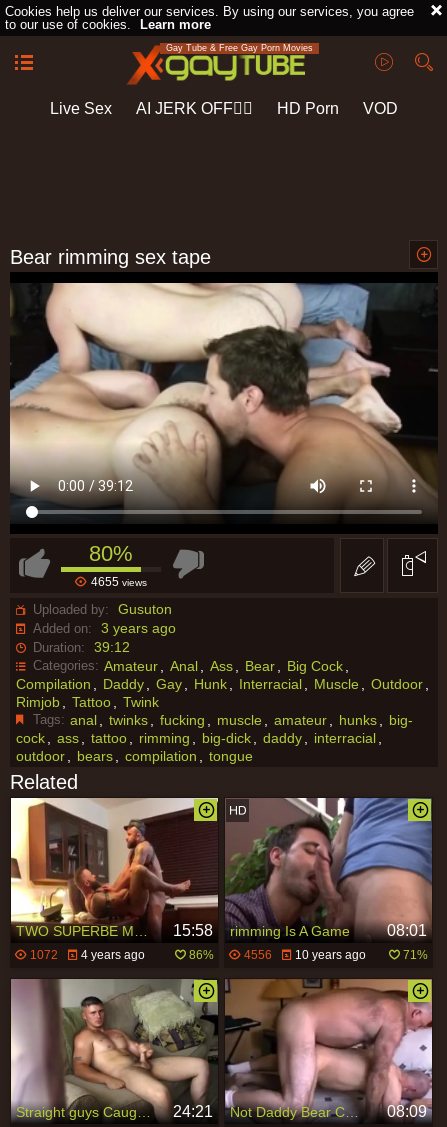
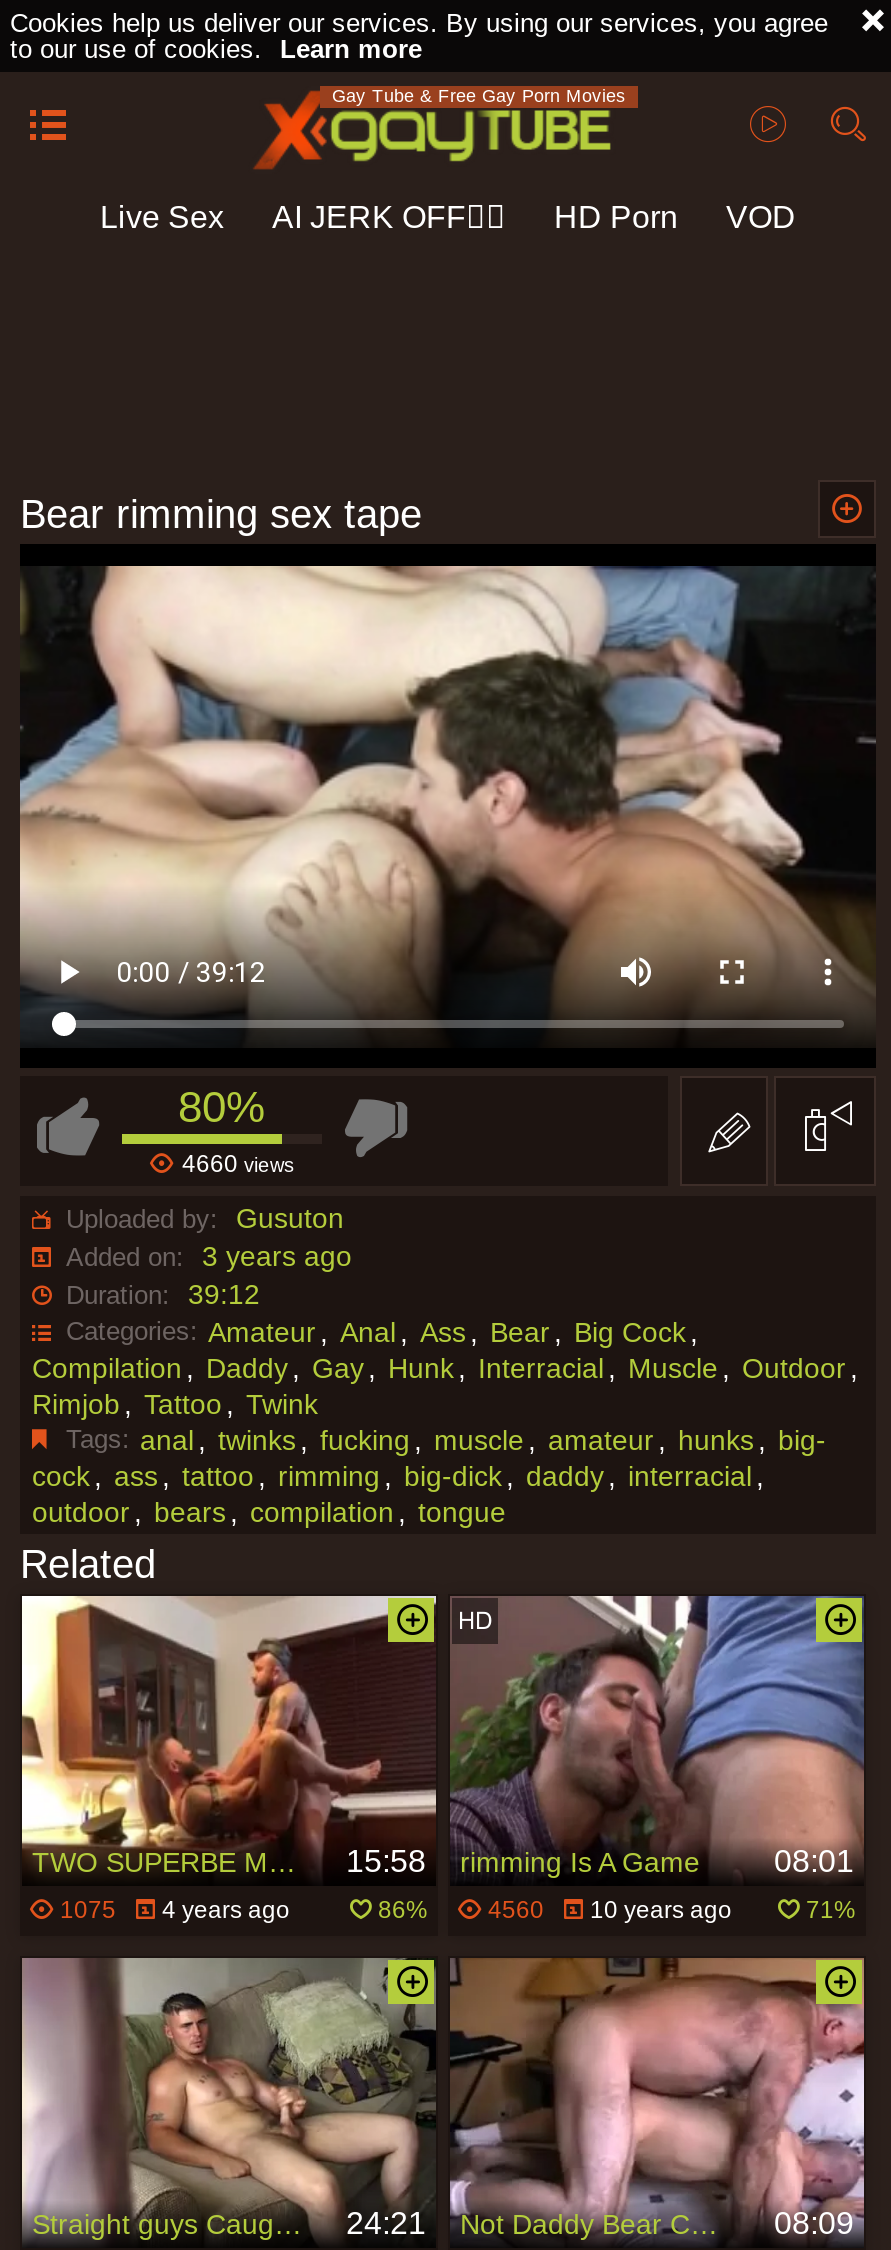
- 4655 views
+ 4660 views

- 1072 4 years ago
+ 1075 4 years ago

- 86% 4556 10 years ago
+ 86% 4560 10 years ago
